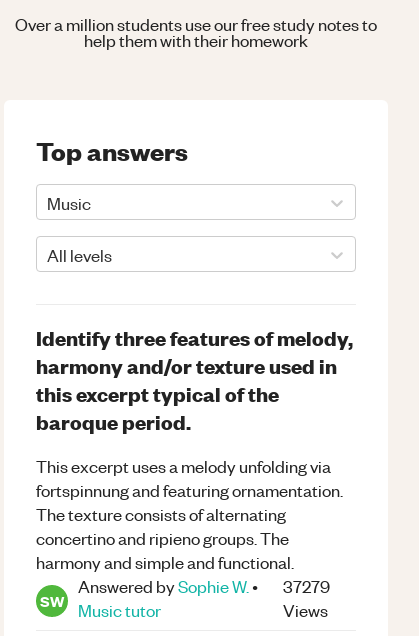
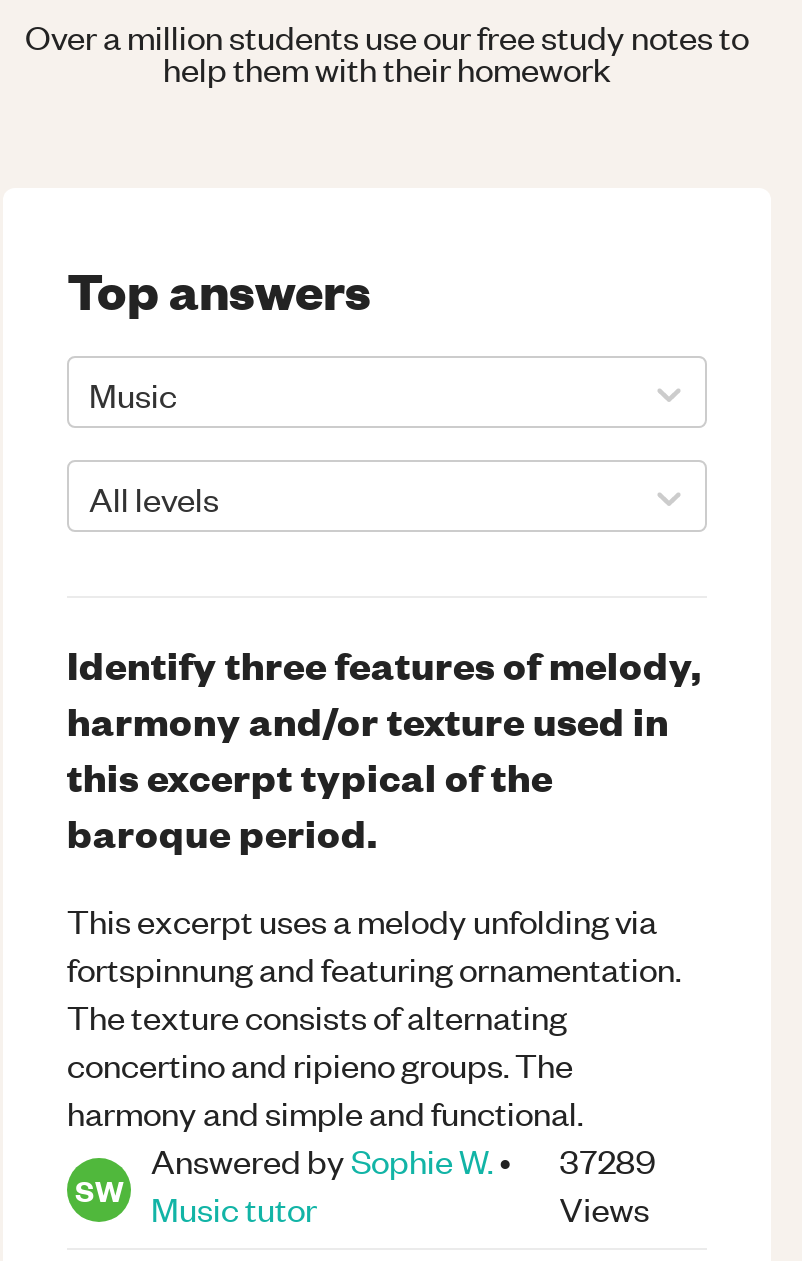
- Answered by Sophie W. • 37279
+ Answered by Sophie W. • 37289
